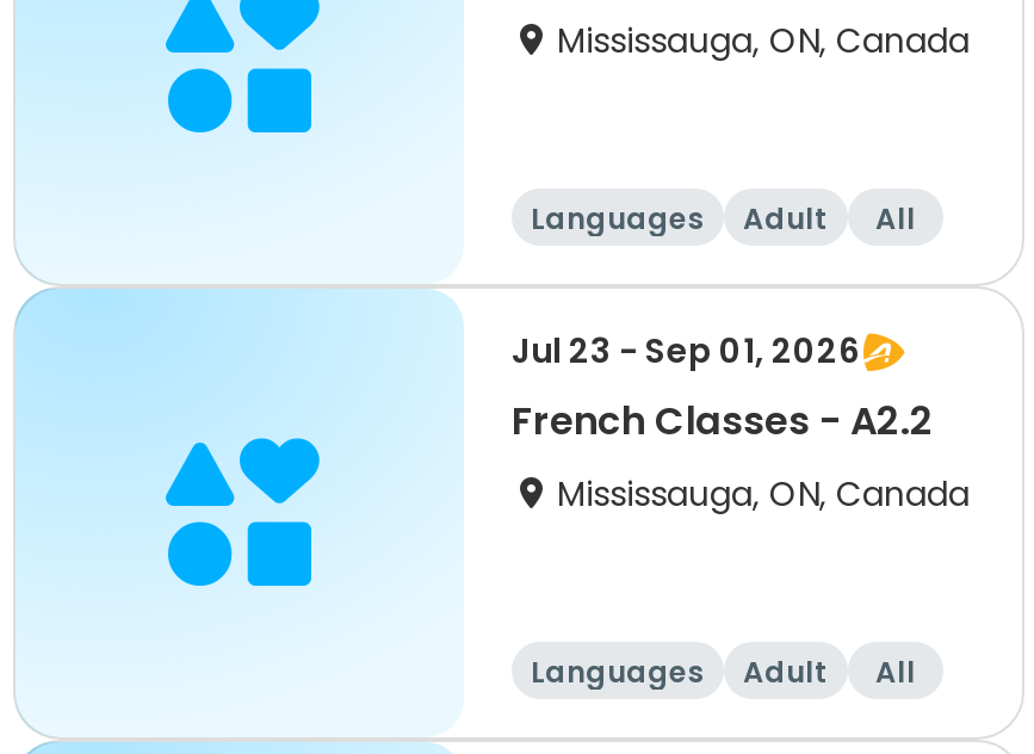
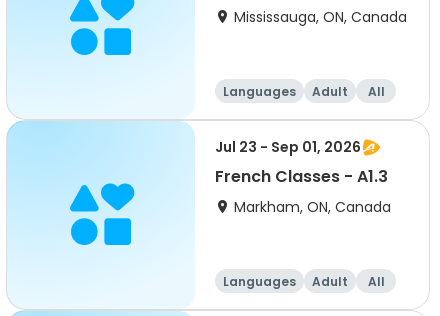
- French Classes - A2.2
+ French Classes - A1.3

- Mississauga, ON, Canada
+ Markham, ON, Canada
